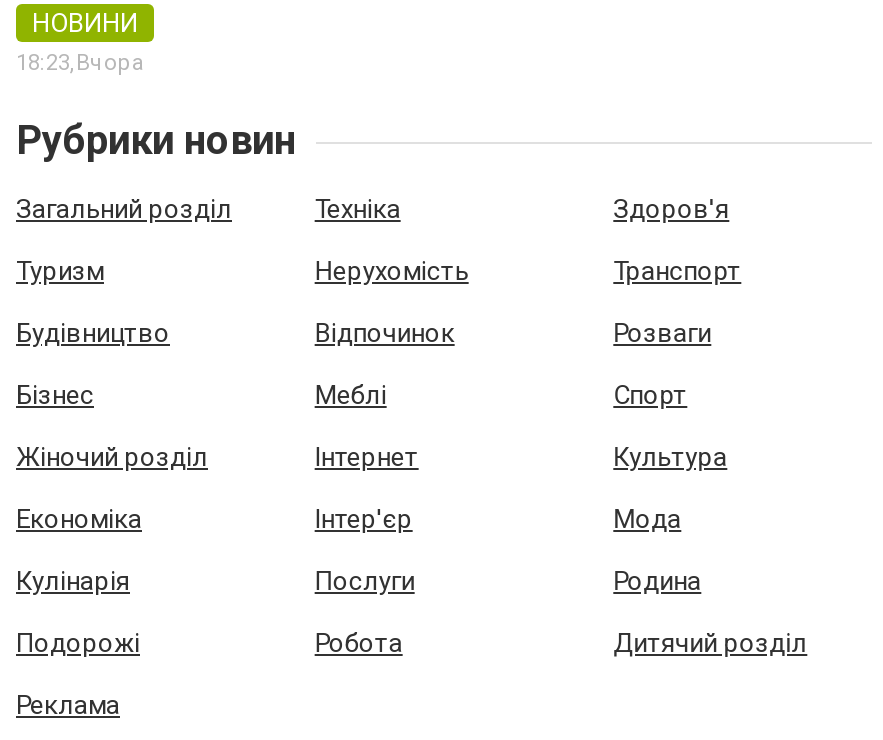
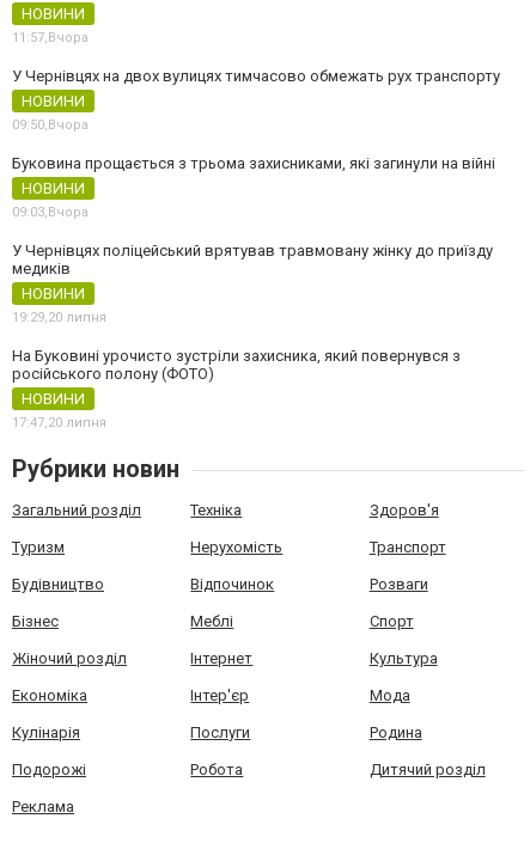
- 18:23, Вчора
+ 11:57,Вчора
+ У Чернівцях на двох вулицях тимчасово обмежать рух транспорту
+ НОВИНИ
+ 09:50,Вчора
+ Буковина прощається з трьома захисниками, які загинули на війні
+ НОВИНИ
+ 09:03,Вчора
+ У Чернівцях поліцейський врятував травмовану жінку до приїзду
+ медиків
+ НОВИНИ
+ 19:29,20 липня
+ На Буковині урочисто зустріли захисника, який повернувся з
+ російського полону (ФОТО)
+ НОВИНИ
+ 17:47,20 липня
